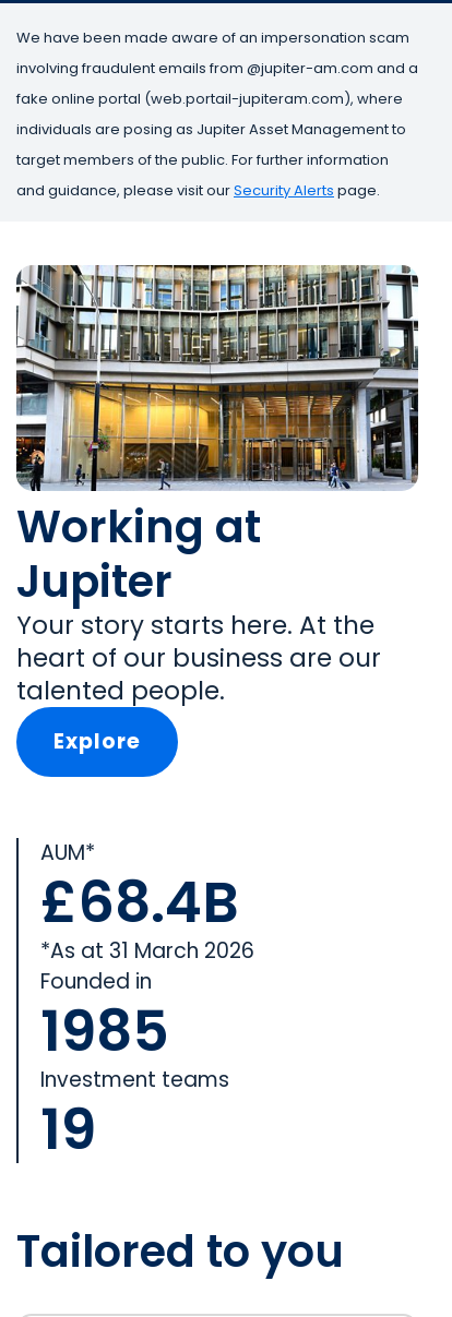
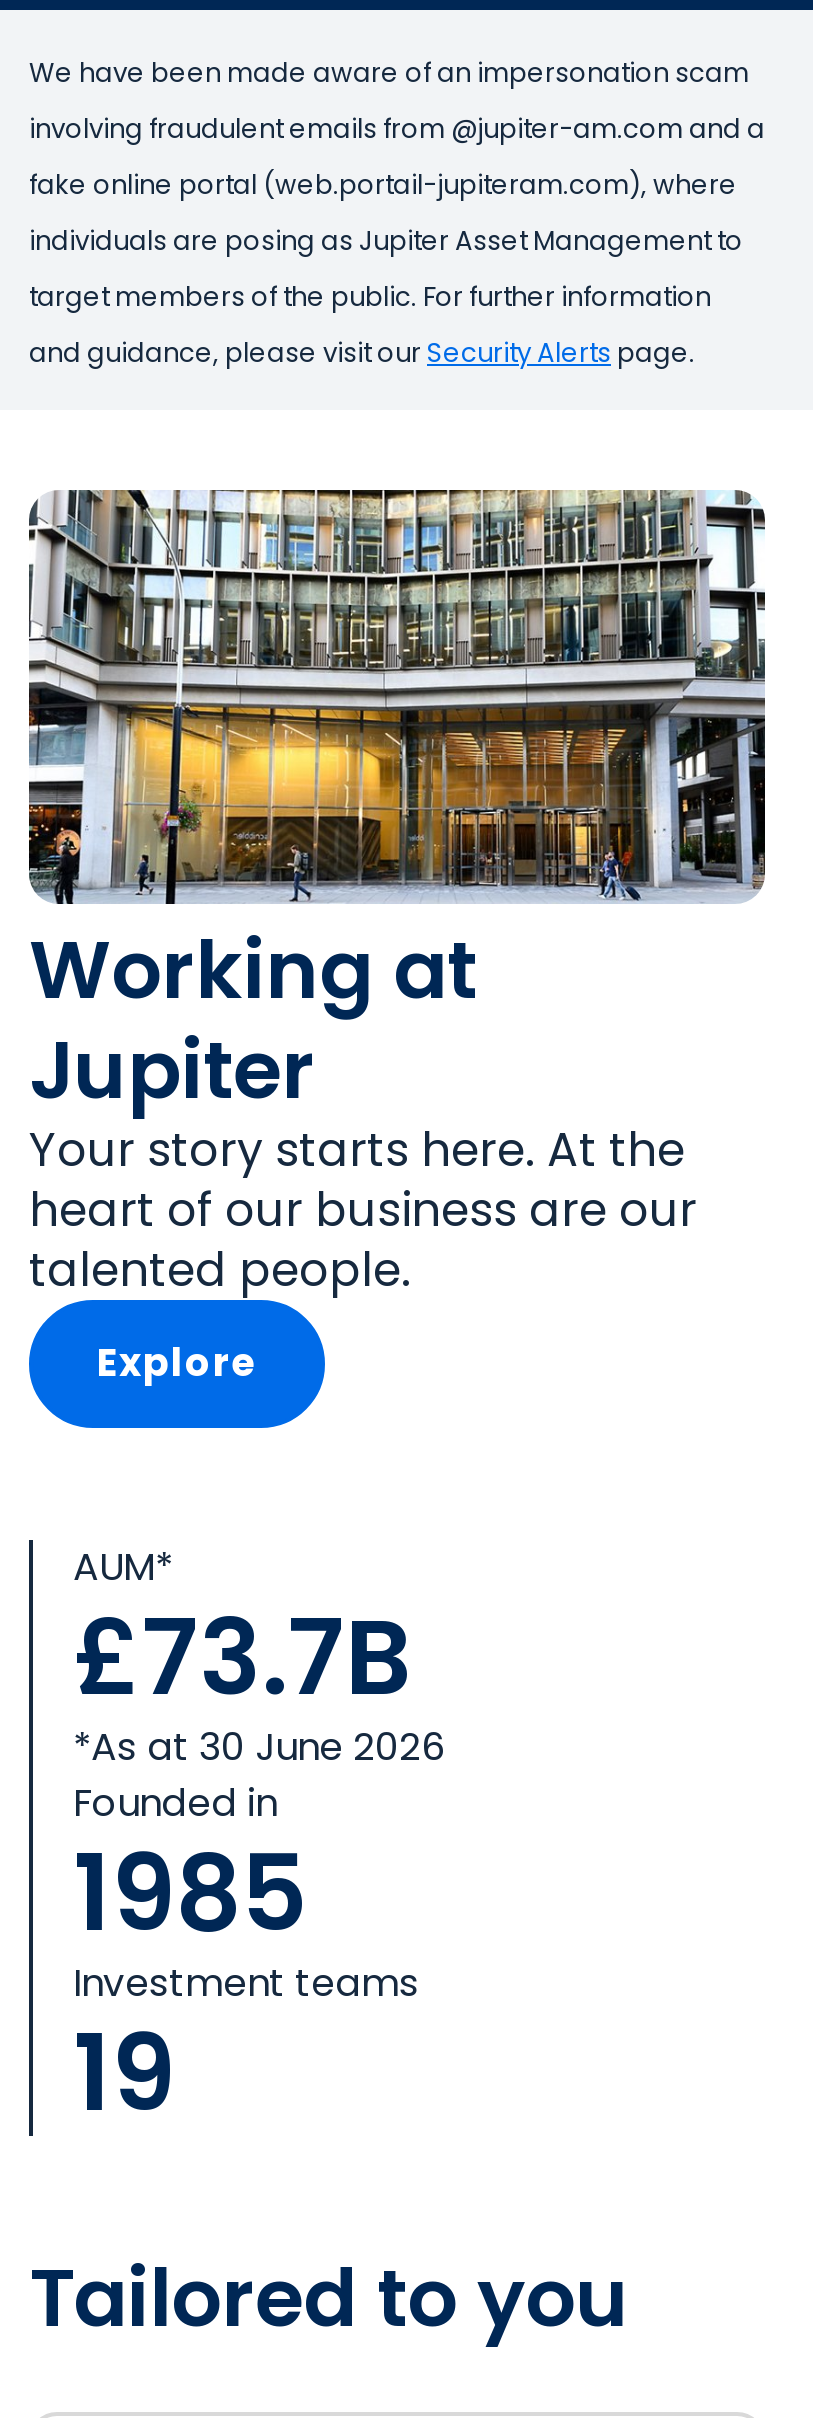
- £68.4B
- *As at 31 March 2026
+ £73.7B
+ *As at 30 June 2026
